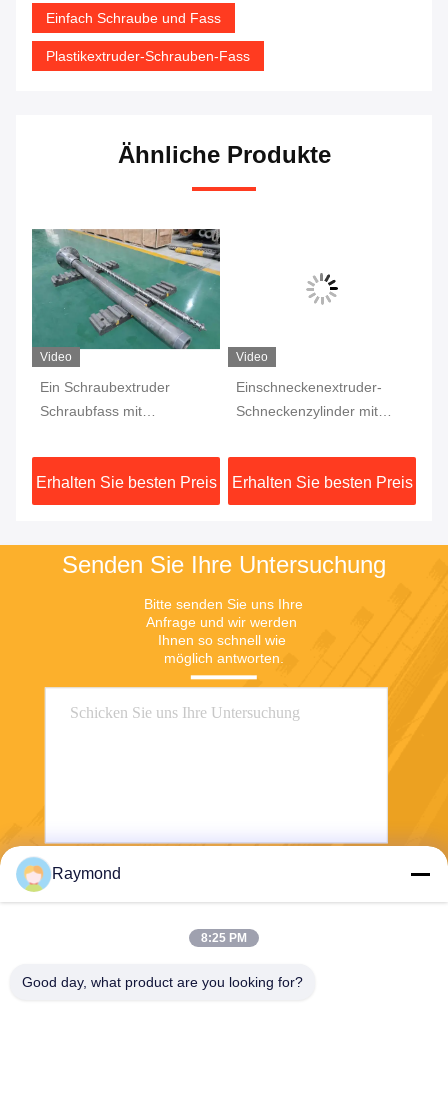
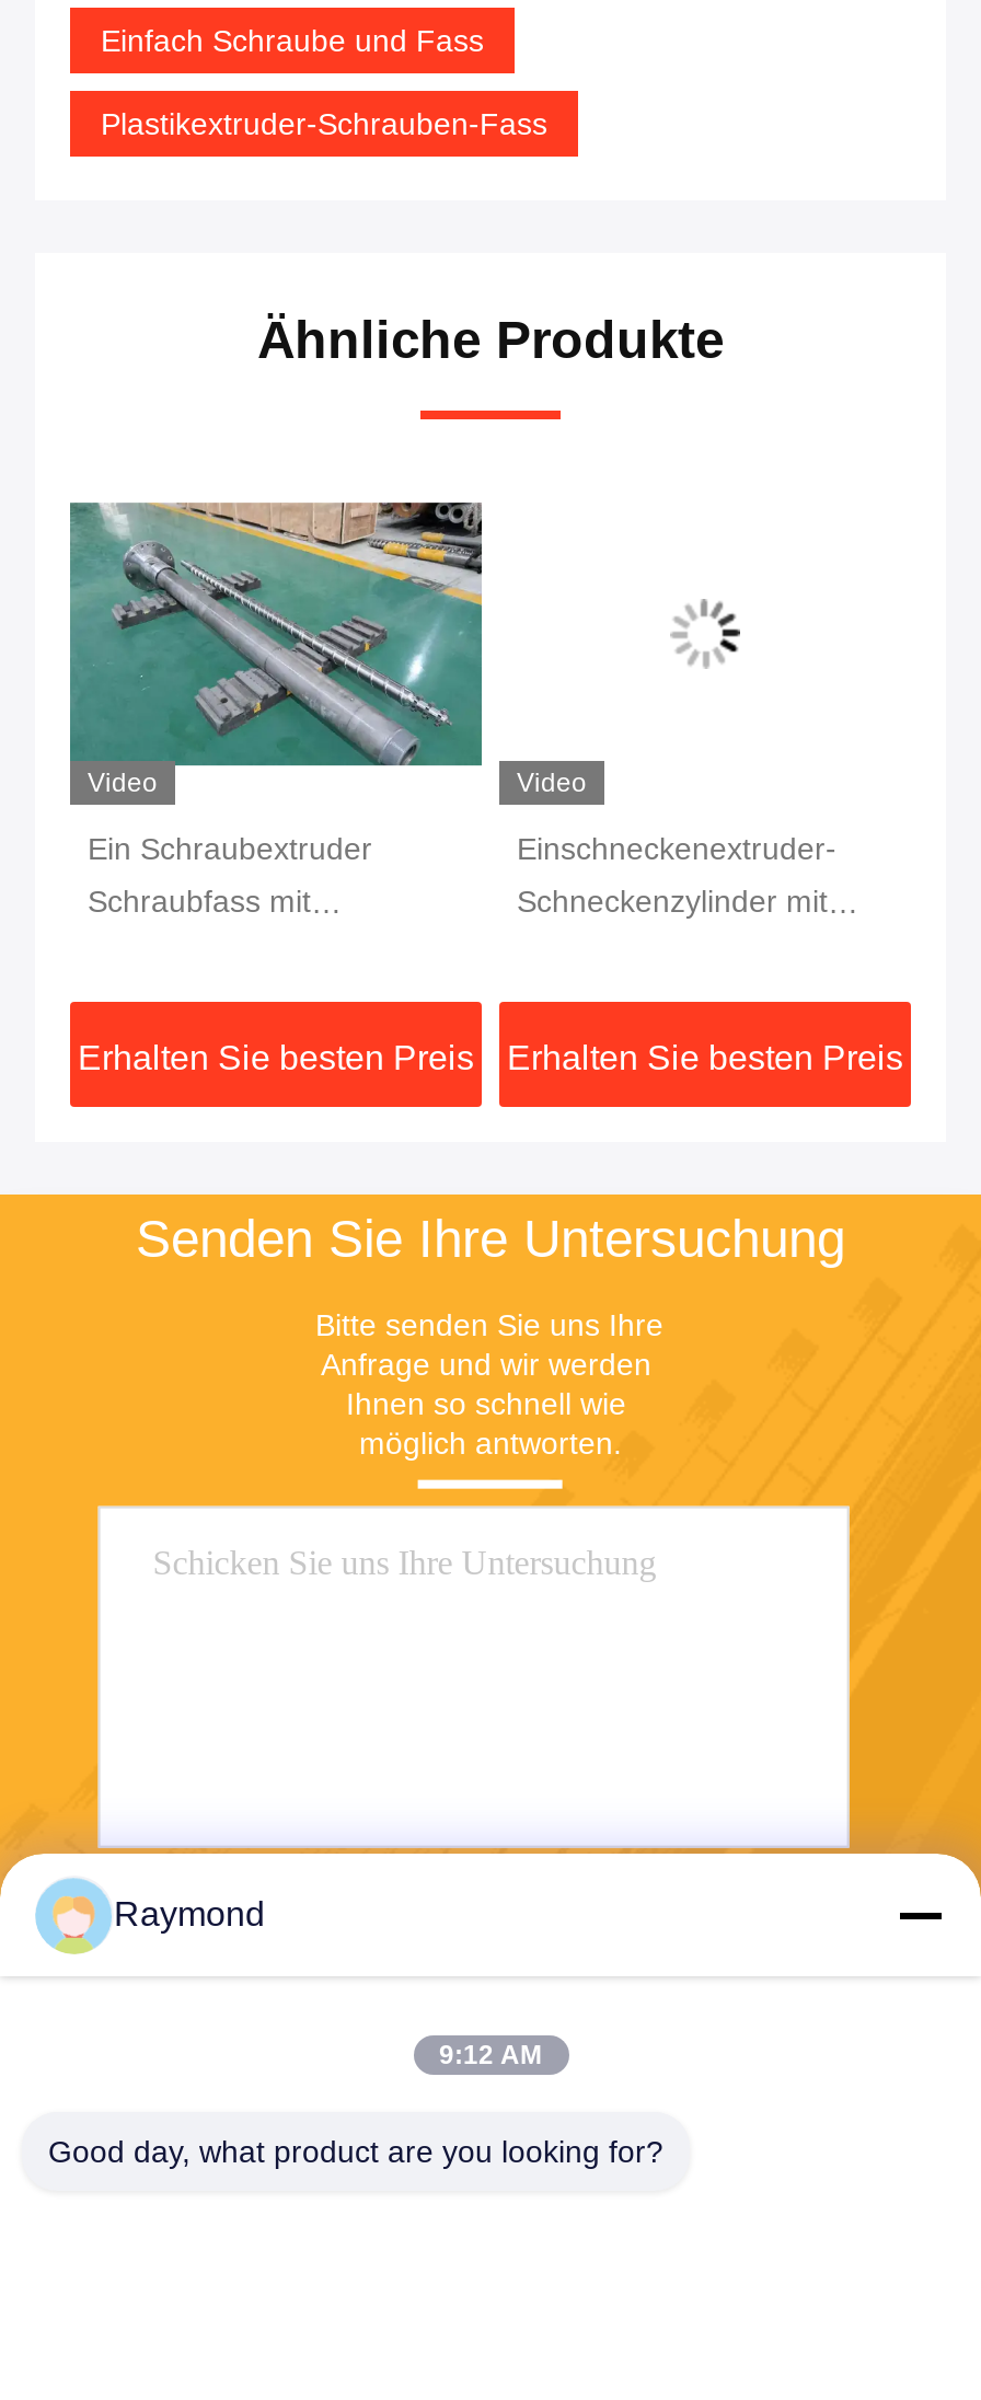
- 8:25 PM
+ 9:12 AM
